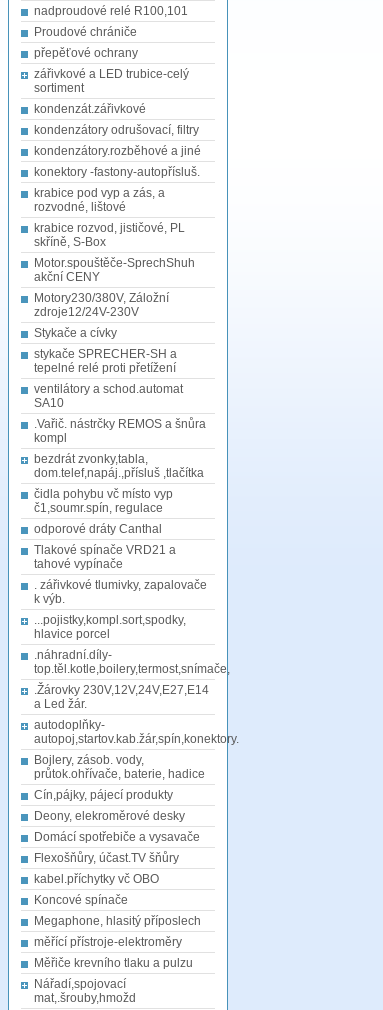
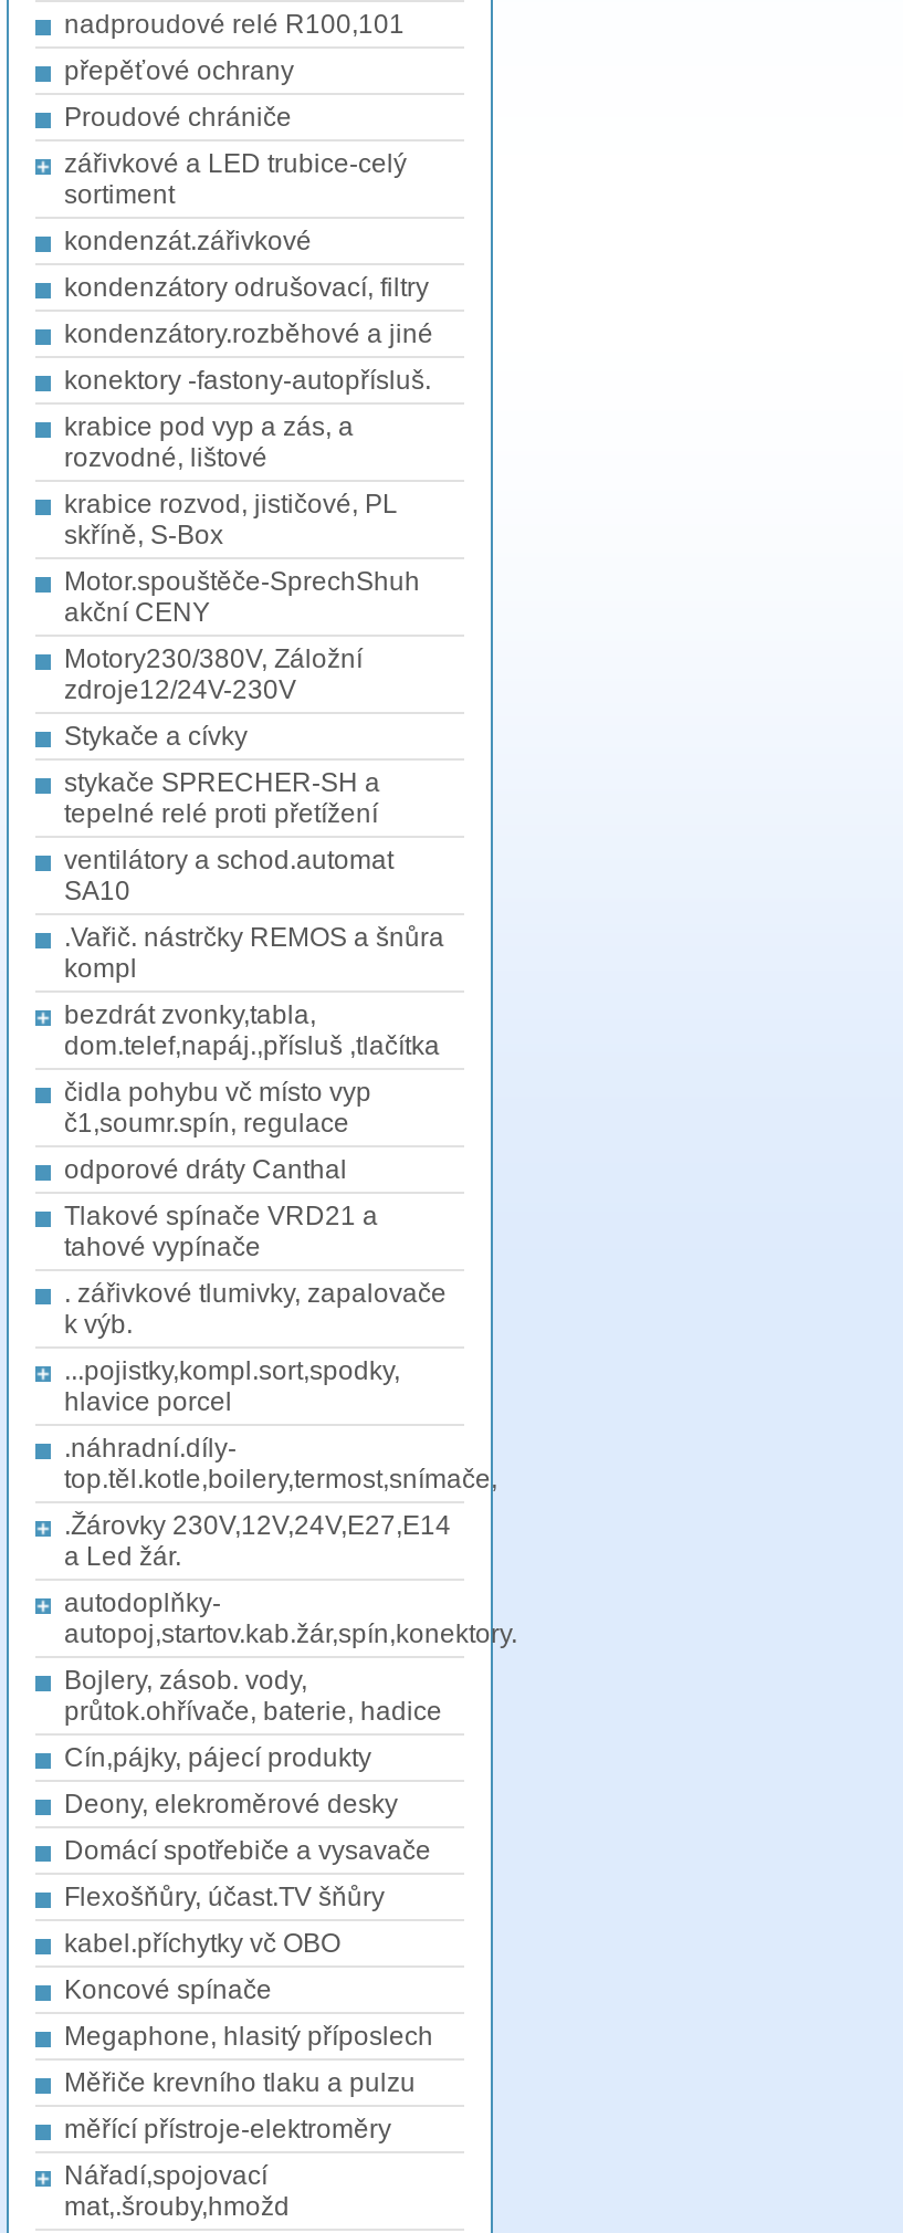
moved down: Proudové chrániče

moved up: přepěťové ochrany

moved down: měřící přístroje-elektroměry

moved up: Měřiče krevního tlaku a pulzu
